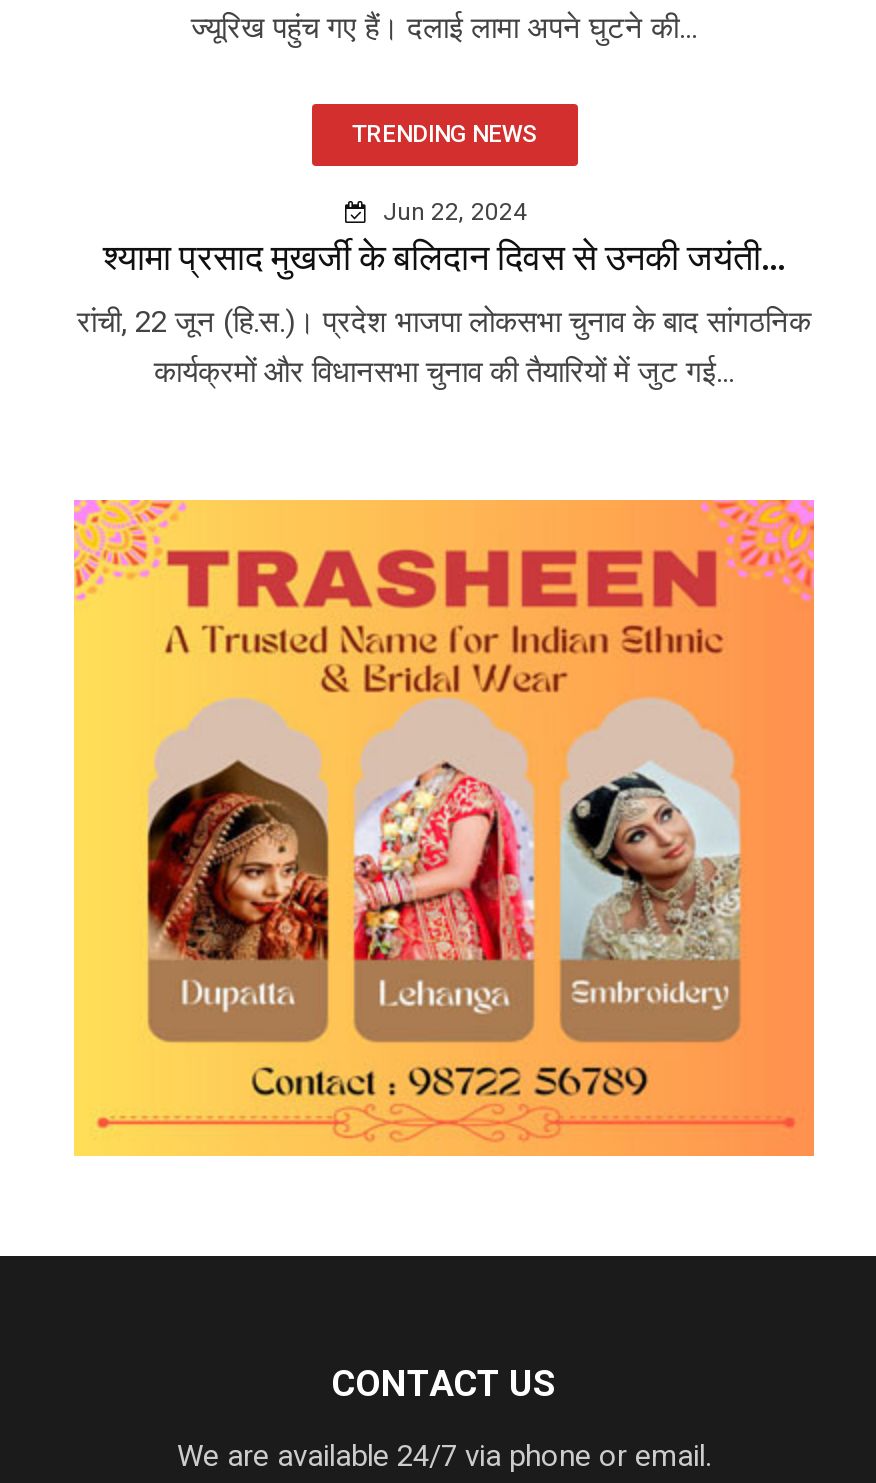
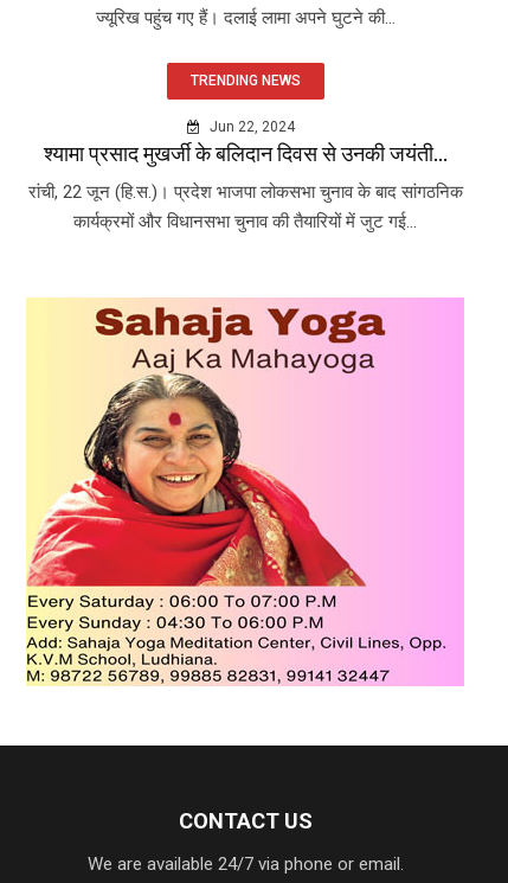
- [image]
+ [image]
